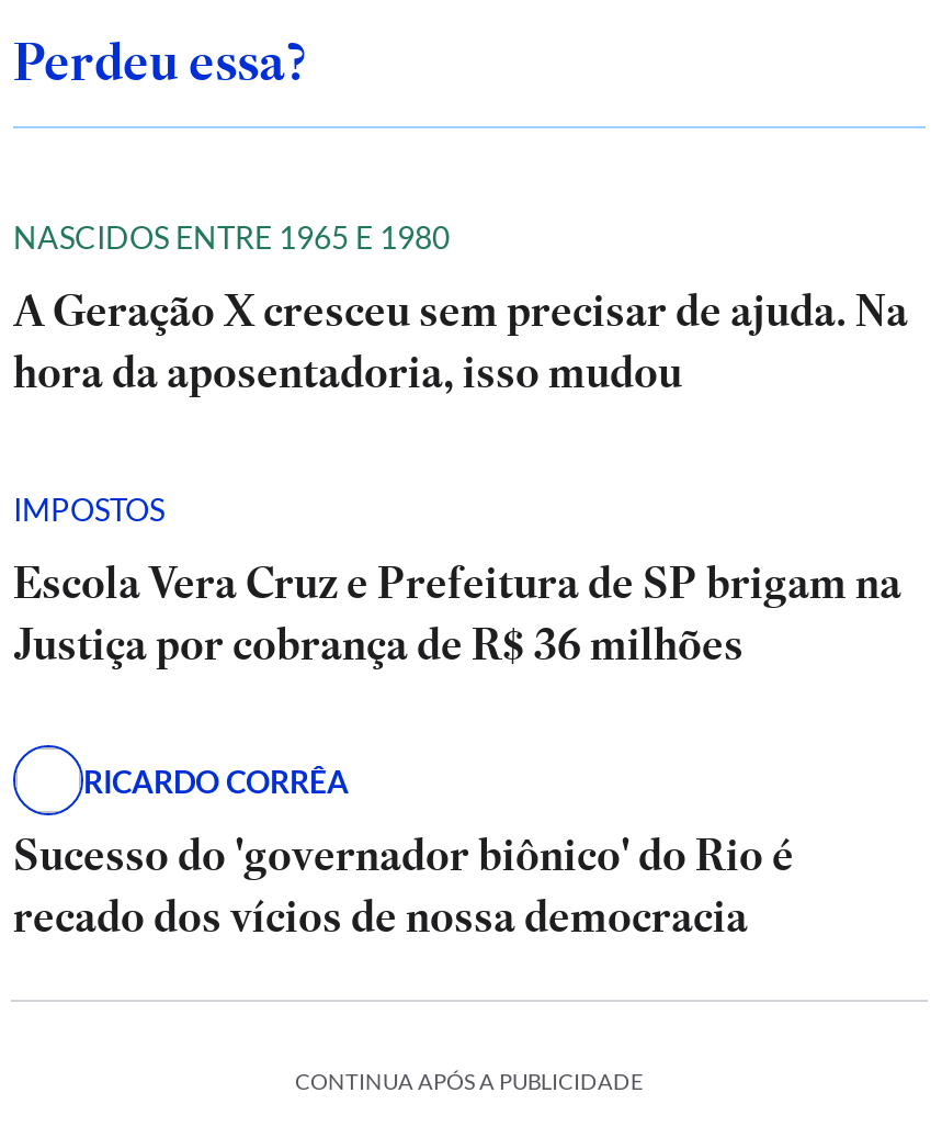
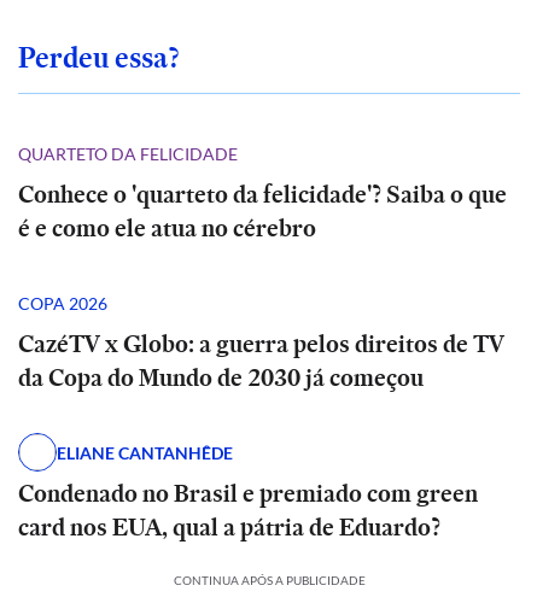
- NASCIDOS ENTRE 1965 E 1980
- A Geração X cresceu sem precisar de ajuda. Na
- hora da aposentadoria, isso mudou
+ QUARTETO DA FELICIDADE
+ Conhece o 'quarteto da felicidade'? Saiba o que
+ é e como ele atua no cérebro

- IMPOSTOS
- Escola Vera Cruz e Prefeitura de SP brigam na
- Justiça por cobrança de R$ 36 milhões
+ COPA 2026
+ CazéTV x Globo: a guerra pelos direitos de TV
+ da Copa do Mundo de 2030 já começou

- RICARDO CORRÊA
- Sucesso do 'governador biônico' do Rio é
- recado dos vícios de nossa democracia
+ ELIANE CANTANHÊDE
+ Condenado no Brasil e premiado com green
+ card nos EUA, qual a pátria de Eduardo?
